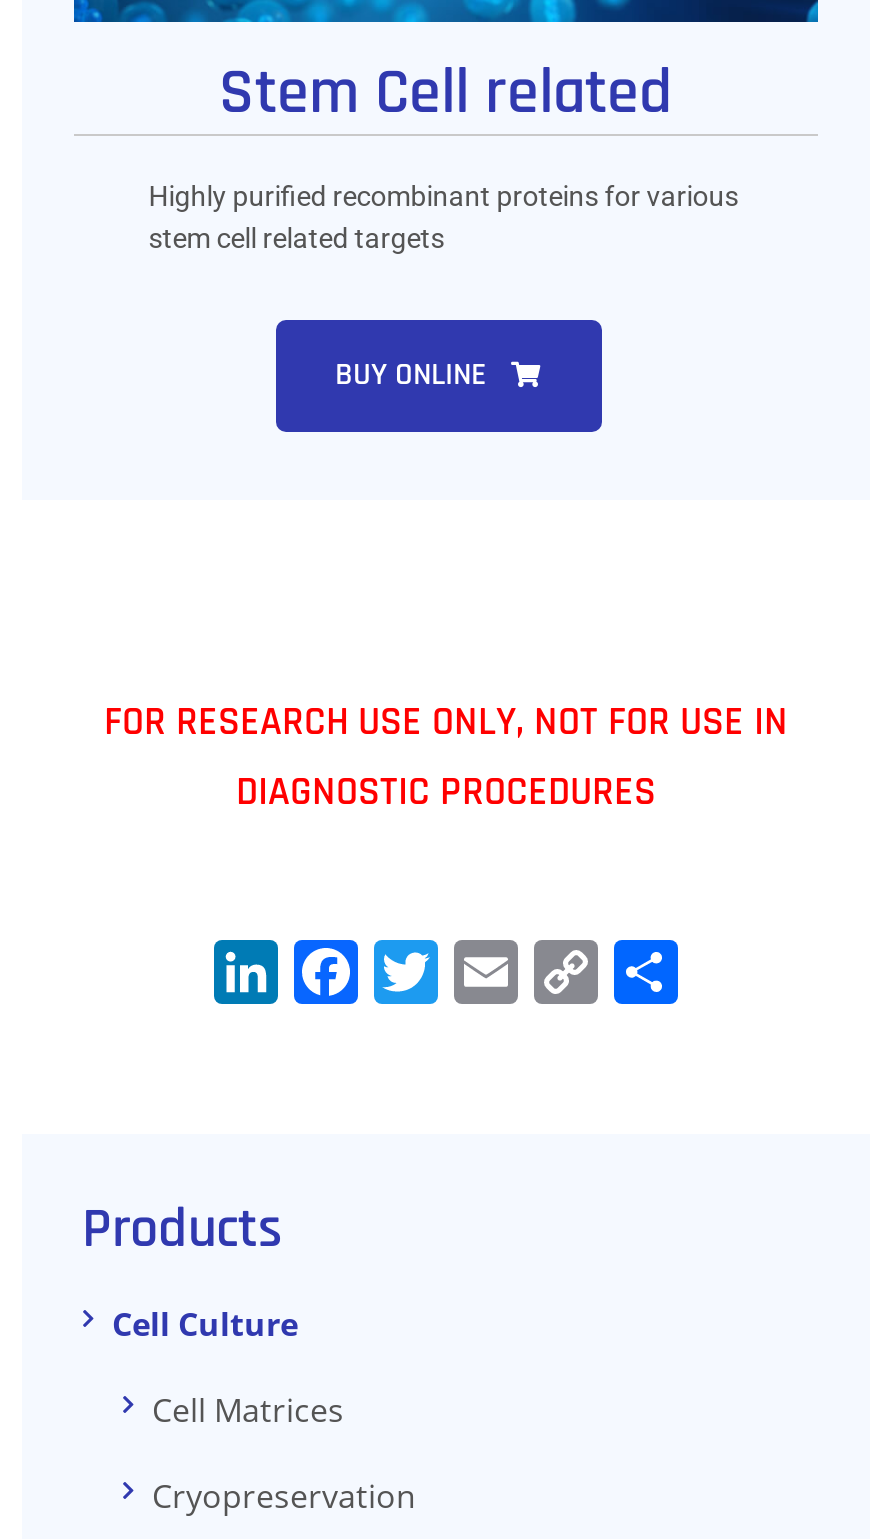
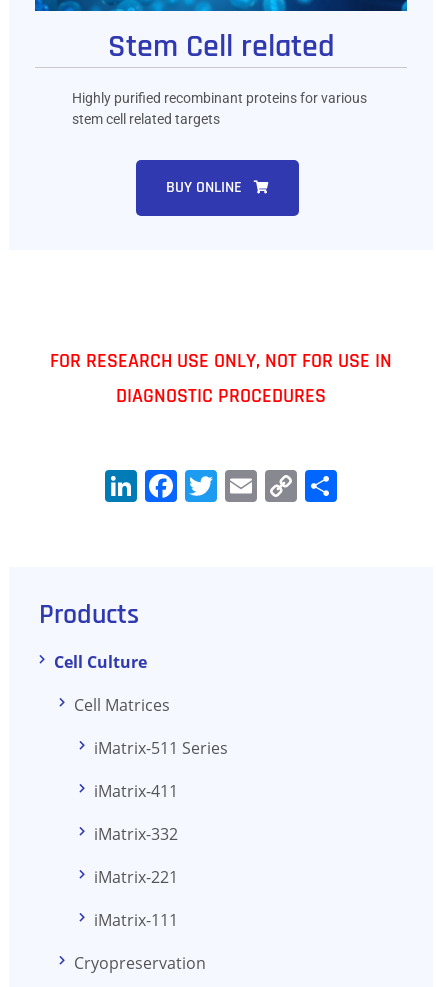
+ iMatrix-511 Series
+ iMatrix-411
+ iMatrix-332
+ iMatrix-221
+ iMatrix-111
